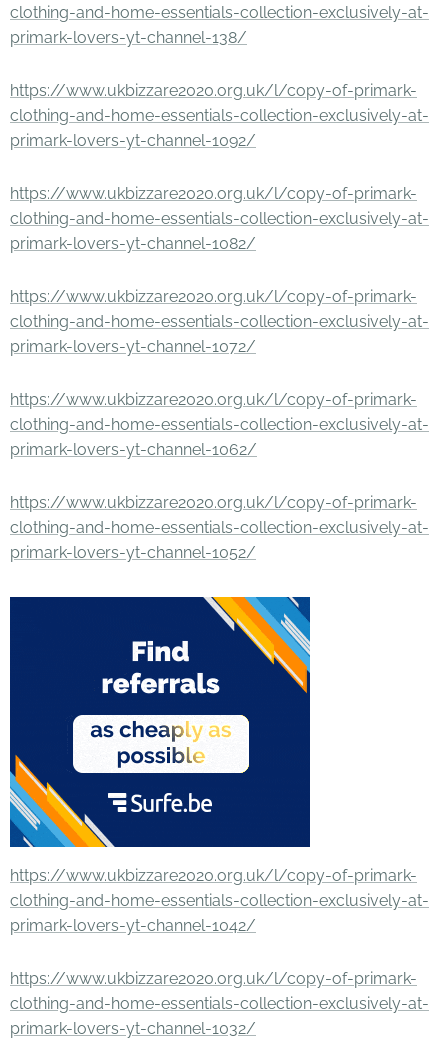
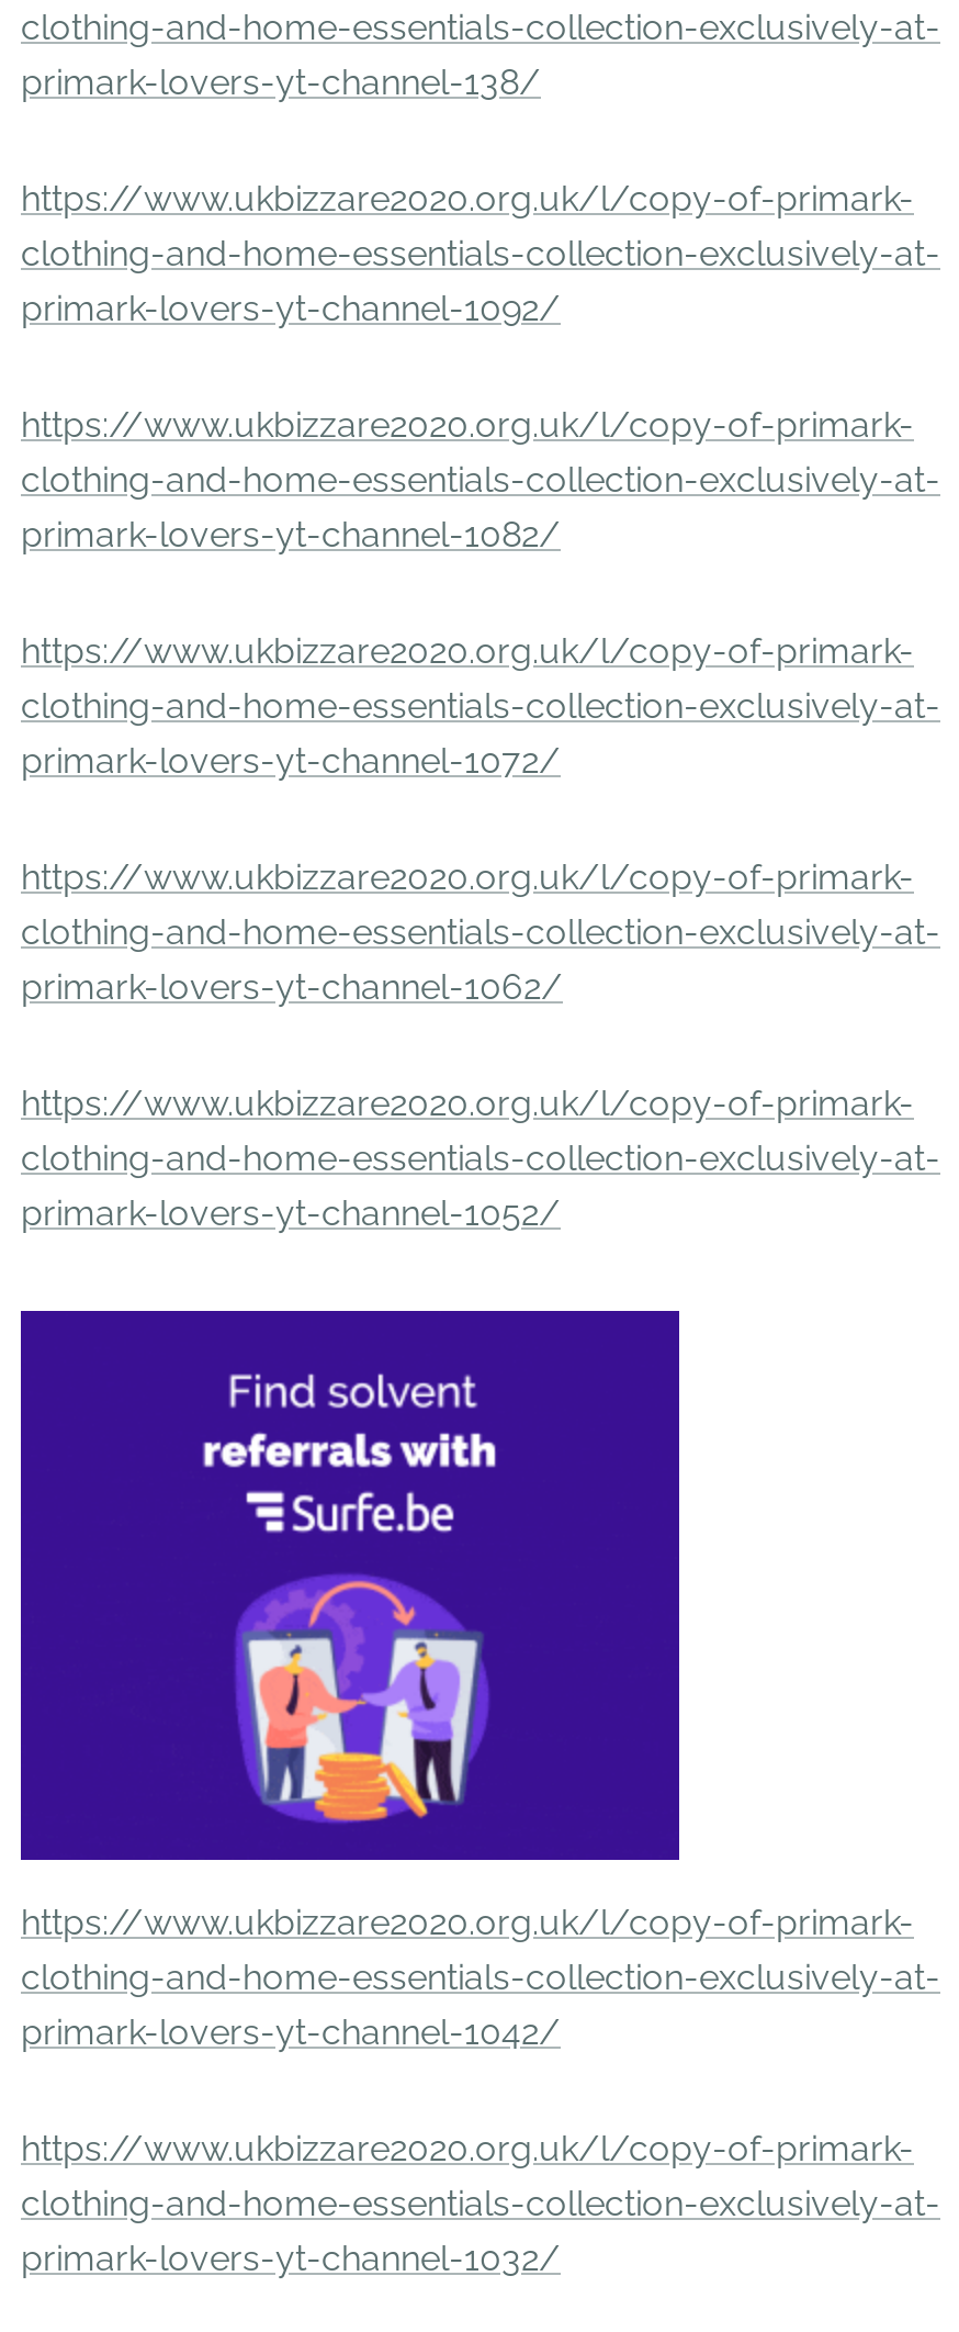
- [image]
+ [image]
